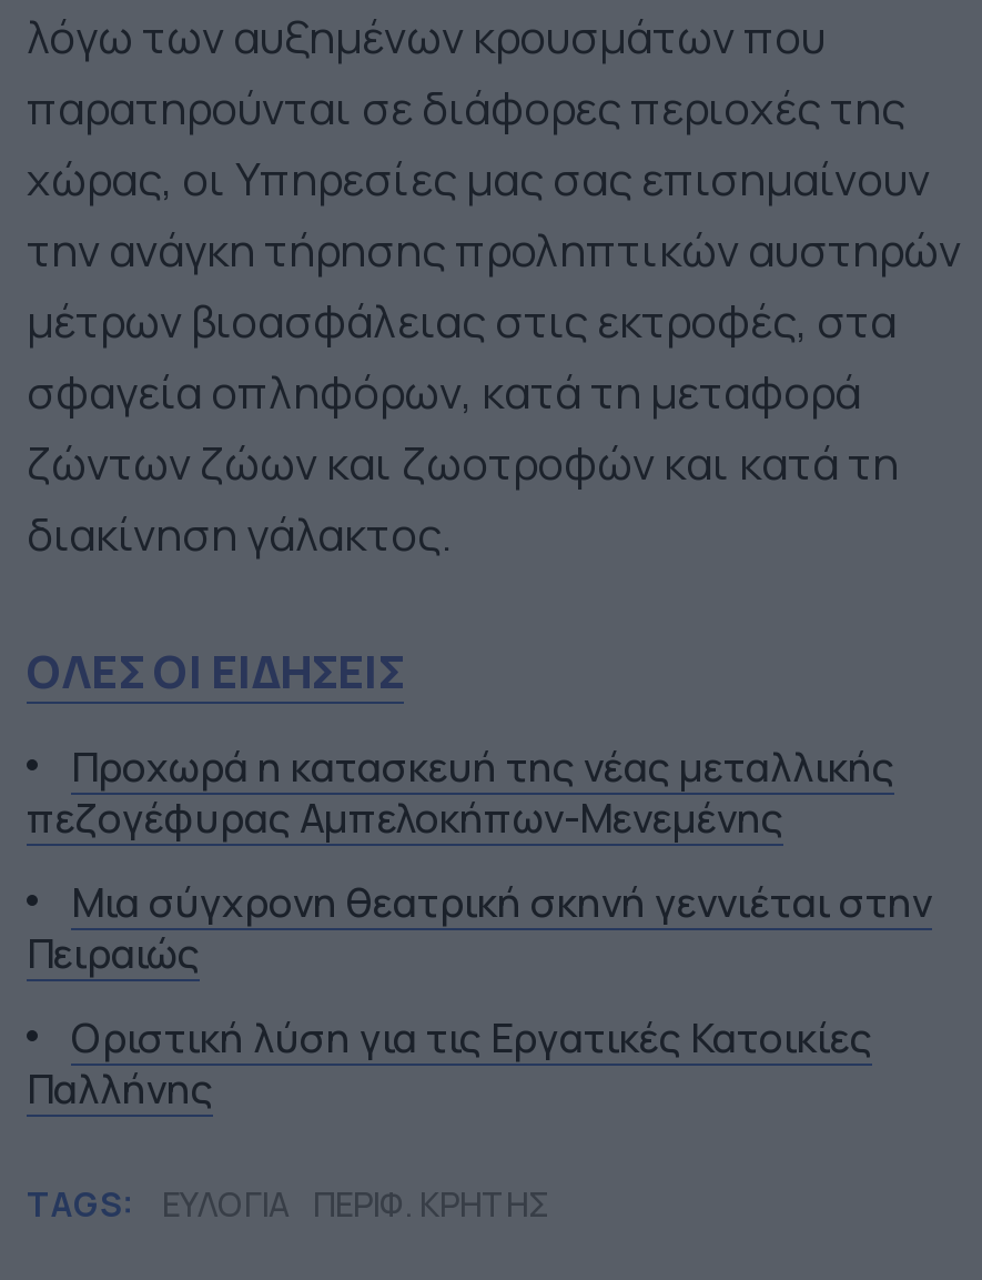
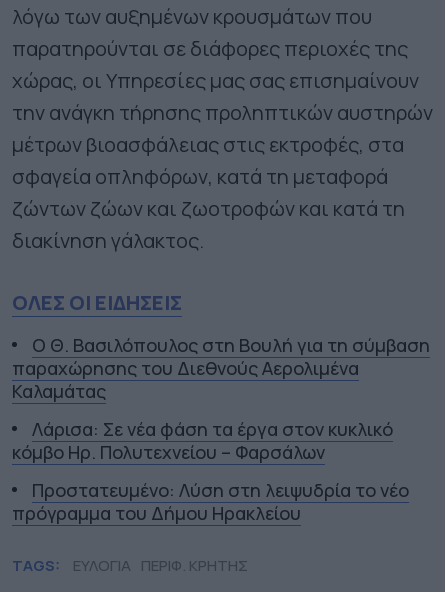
- Προχωρά η κατασκευή της νέας μεταλλικής
- πεζογέφυρας Αμπελοκήπων-Μενεμένης
+ Ο Θ. Βασιλόπουλος στη Βουλή για τη σύμβαση
+ παραχώρησης του Διεθνούς Αερολιμένα
+ Καλαμάτας

- Μια σύγχρονη θεατρική σκηνή γεννιέται στην
- Πειραιώς
+ Λάρισα: Σε νέα φάση τα έργα στον κυκλικό
+ κόμβο Ηρ. Πολυτεχνείου – Φαρσάλων

- Οριστική λύση για τις Εργατικές Κατοικίες
- Παλλήνης
+ Πρoστατευμένο: Λύση στη λειψυδρία το νέο
+ πρόγραμμα του Δήμου Ηρακλείου
